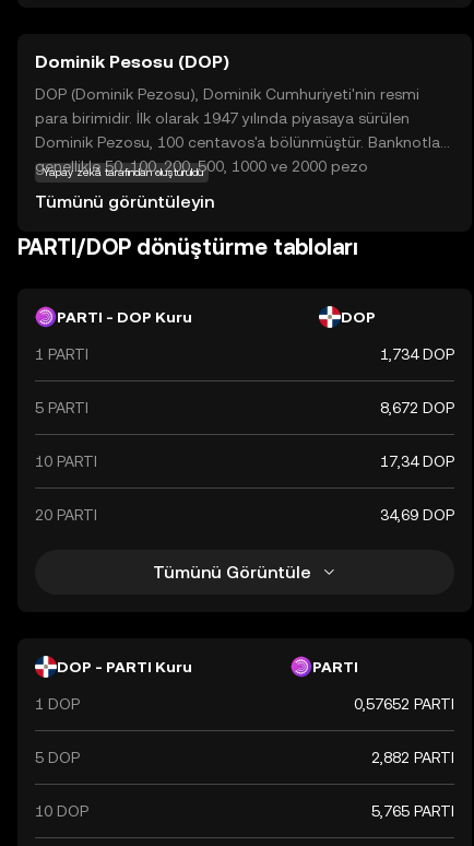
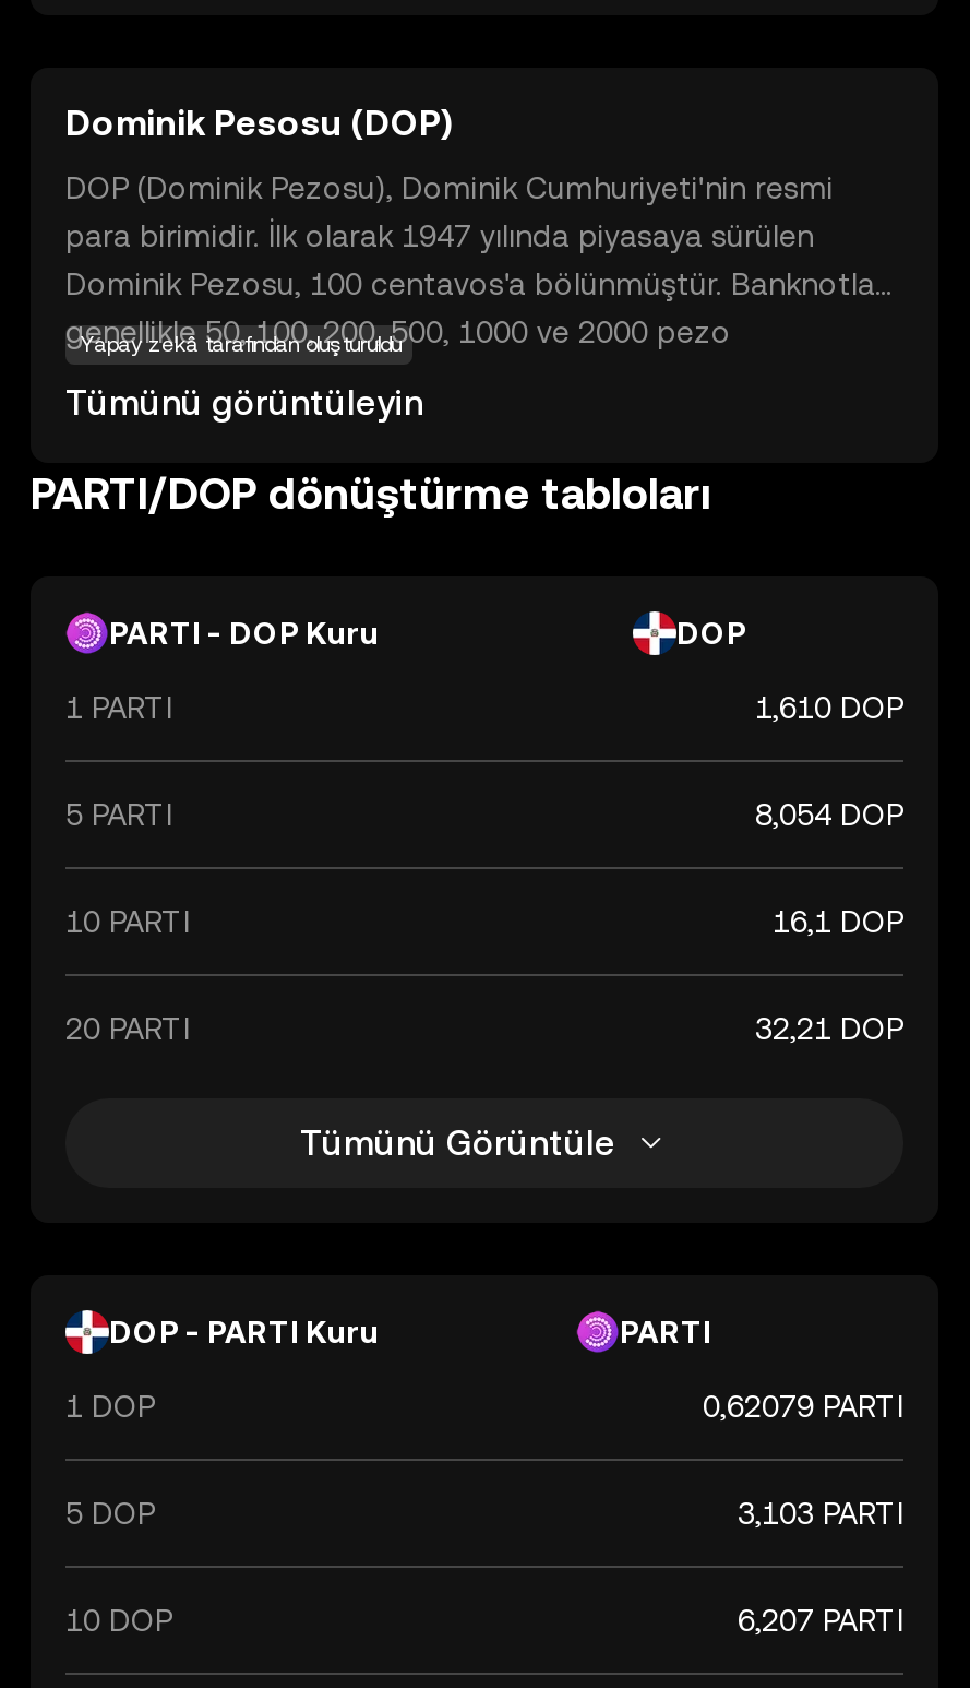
- 1,734 DOP
+ 1,610 DOP

- 8,672 DOP
+ 8,054 DOP

- 17,34 DOP
+ 16,1 DOP

- 34,69 DOP
+ 32,21 DOP

- 0,57652 PARTI
+ 0,62079 PARTI

- 2,882 PARTI
+ 3,103 PARTI

- 5,765 PARTI
+ 6,207 PARTI
